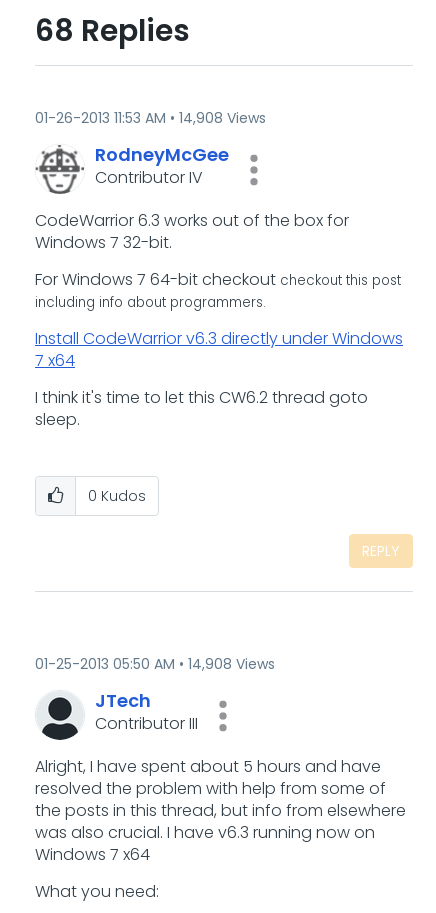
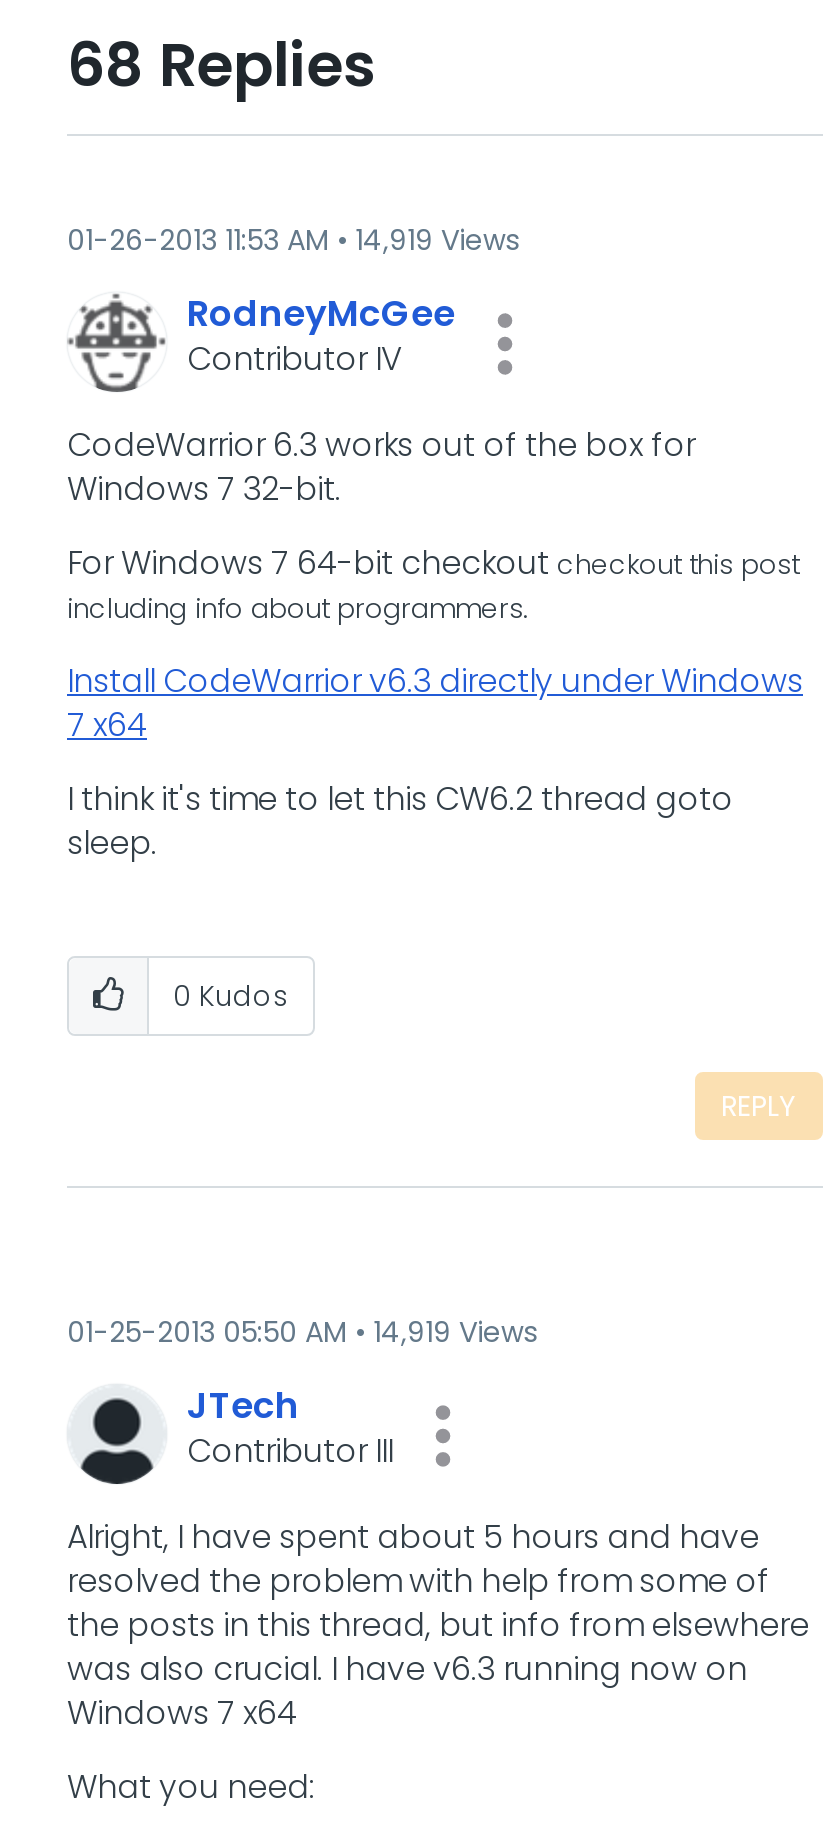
- 01-26-2013 11:53 AM 14,908 Views
+ 01-26-2013 11:53 AM 14,919 Views

- 01-25-2013 05:50 AM 14,908 Views
+ 01-25-2013 05:50 AM 14,919 Views
